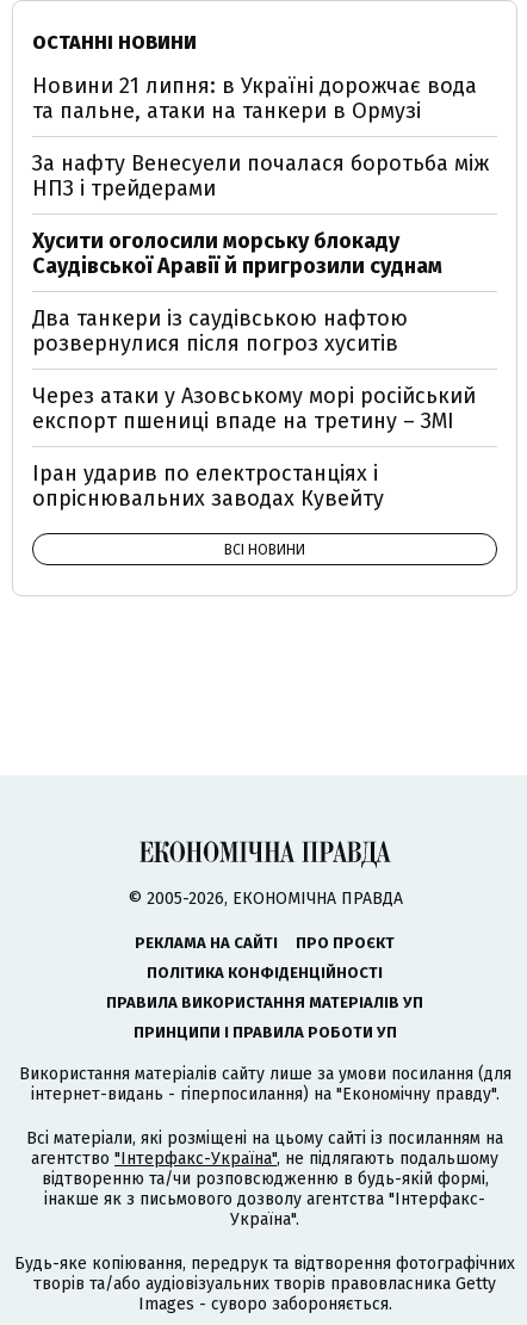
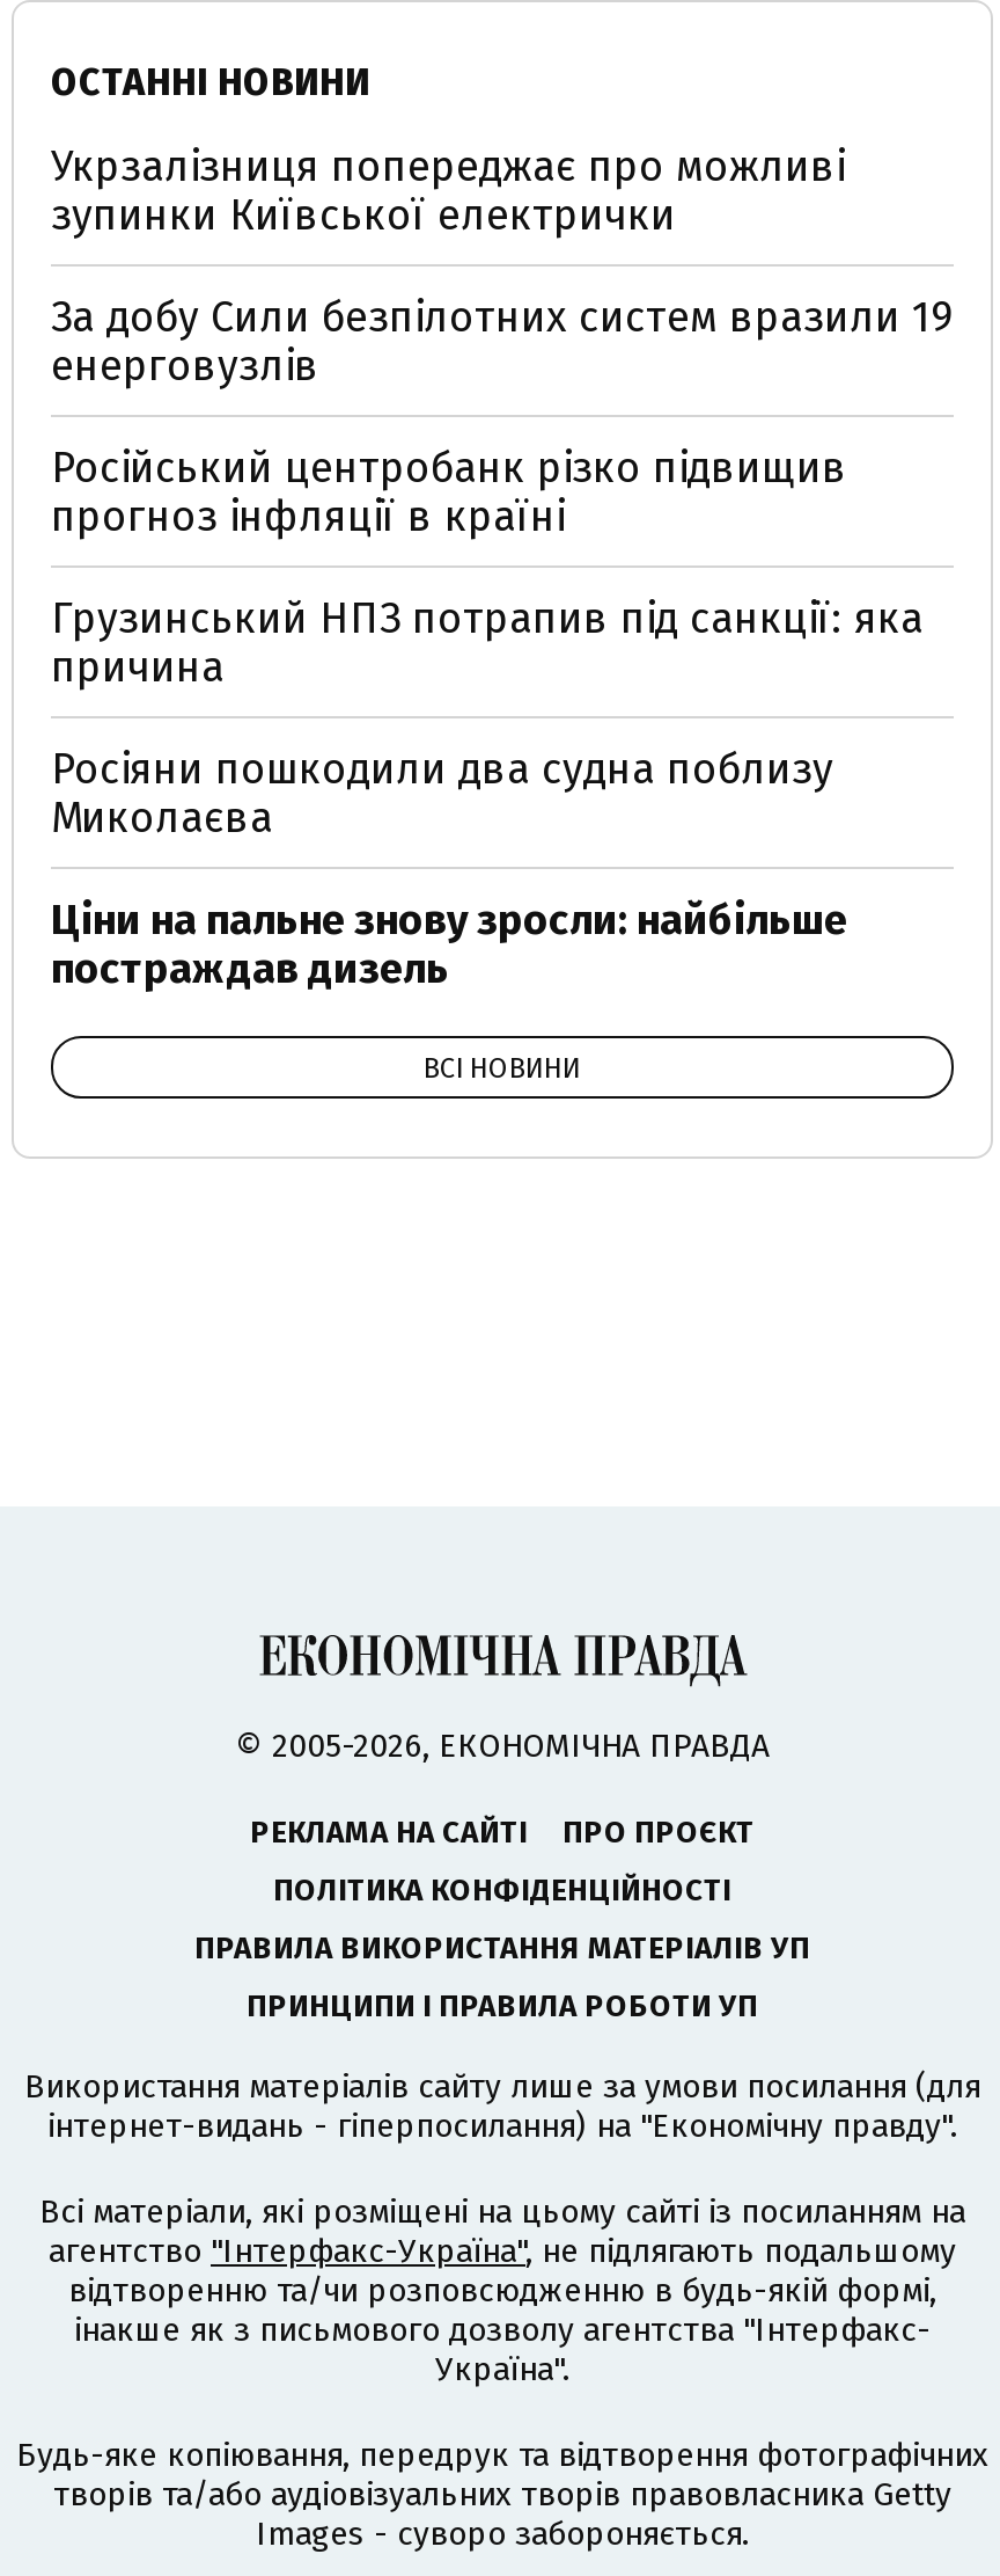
- Новини 21 липня: в Україні дорожчає вода
- та пальне, атаки на танкери в Ормузі
+ Укрзалізниця попереджає про можливі
+ зупинки Київської електрички

- За нафту Венесуели почалася боротьба між
- НПЗ і трейдерами
+ За добу Сили безпілотних систем вразили 19
+ енерговузлів

- Хусити оголосили морську блокаду
- Саудівської Аравії й пригрозили суднам
+ Російський центробанк різко підвищив
+ прогноз інфляції в країні

- Два танкери із саудівською нафтою
- розвернулися після погроз хуситів
+ Грузинський НПЗ потрапив під санкції: яка
+ причина

- Через атаки у Азовському морі російський
- експорт пшениці впаде на третину – ЗМІ
+ Росіяни пошкодили два судна поблизу
+ Миколаєва

- Іран ударив по електростанціях і
- опріснювальних заводах Кувейту
+ Ціни на пальне знову зросли: найбільше
+ постраждав дизель
